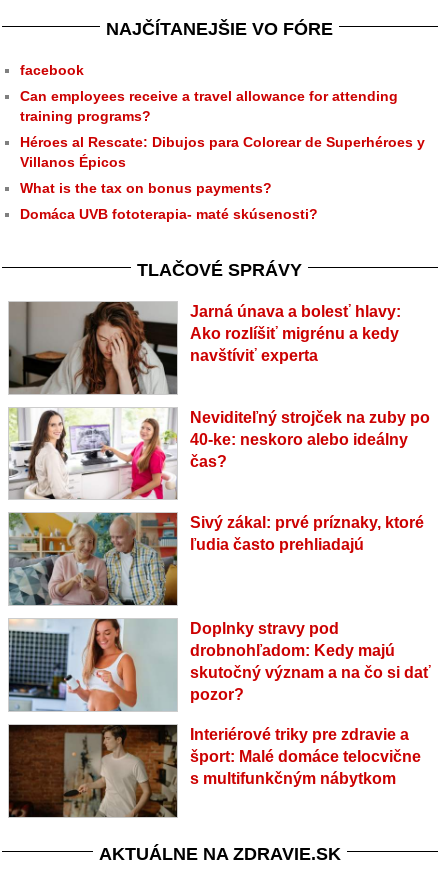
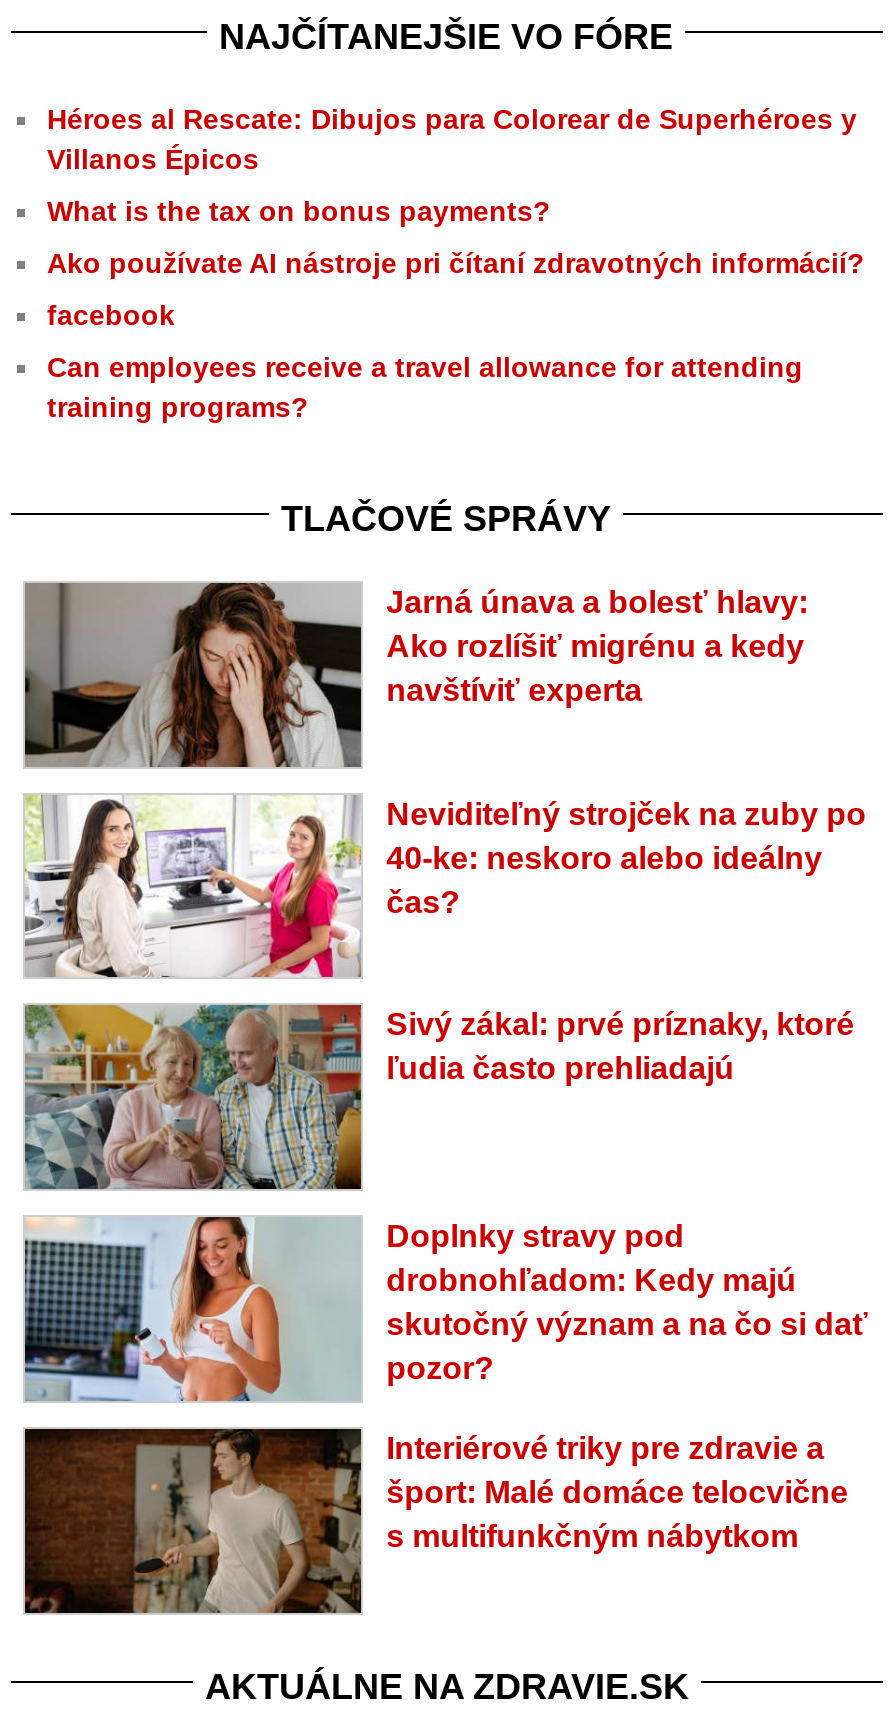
+ Ako používate AI nástroje pri čítaní zdravotných informácií?

moved down: facebook | Can employees receive a travel allowance for attending | training programs?

moved up: Héroes al Rescate: Dibujos para Colorear de Superhéroes y | Villanos Épicos | What is the tax on bonus payments?

- Domáca UVB fototerapia- maté skúsenosti?
